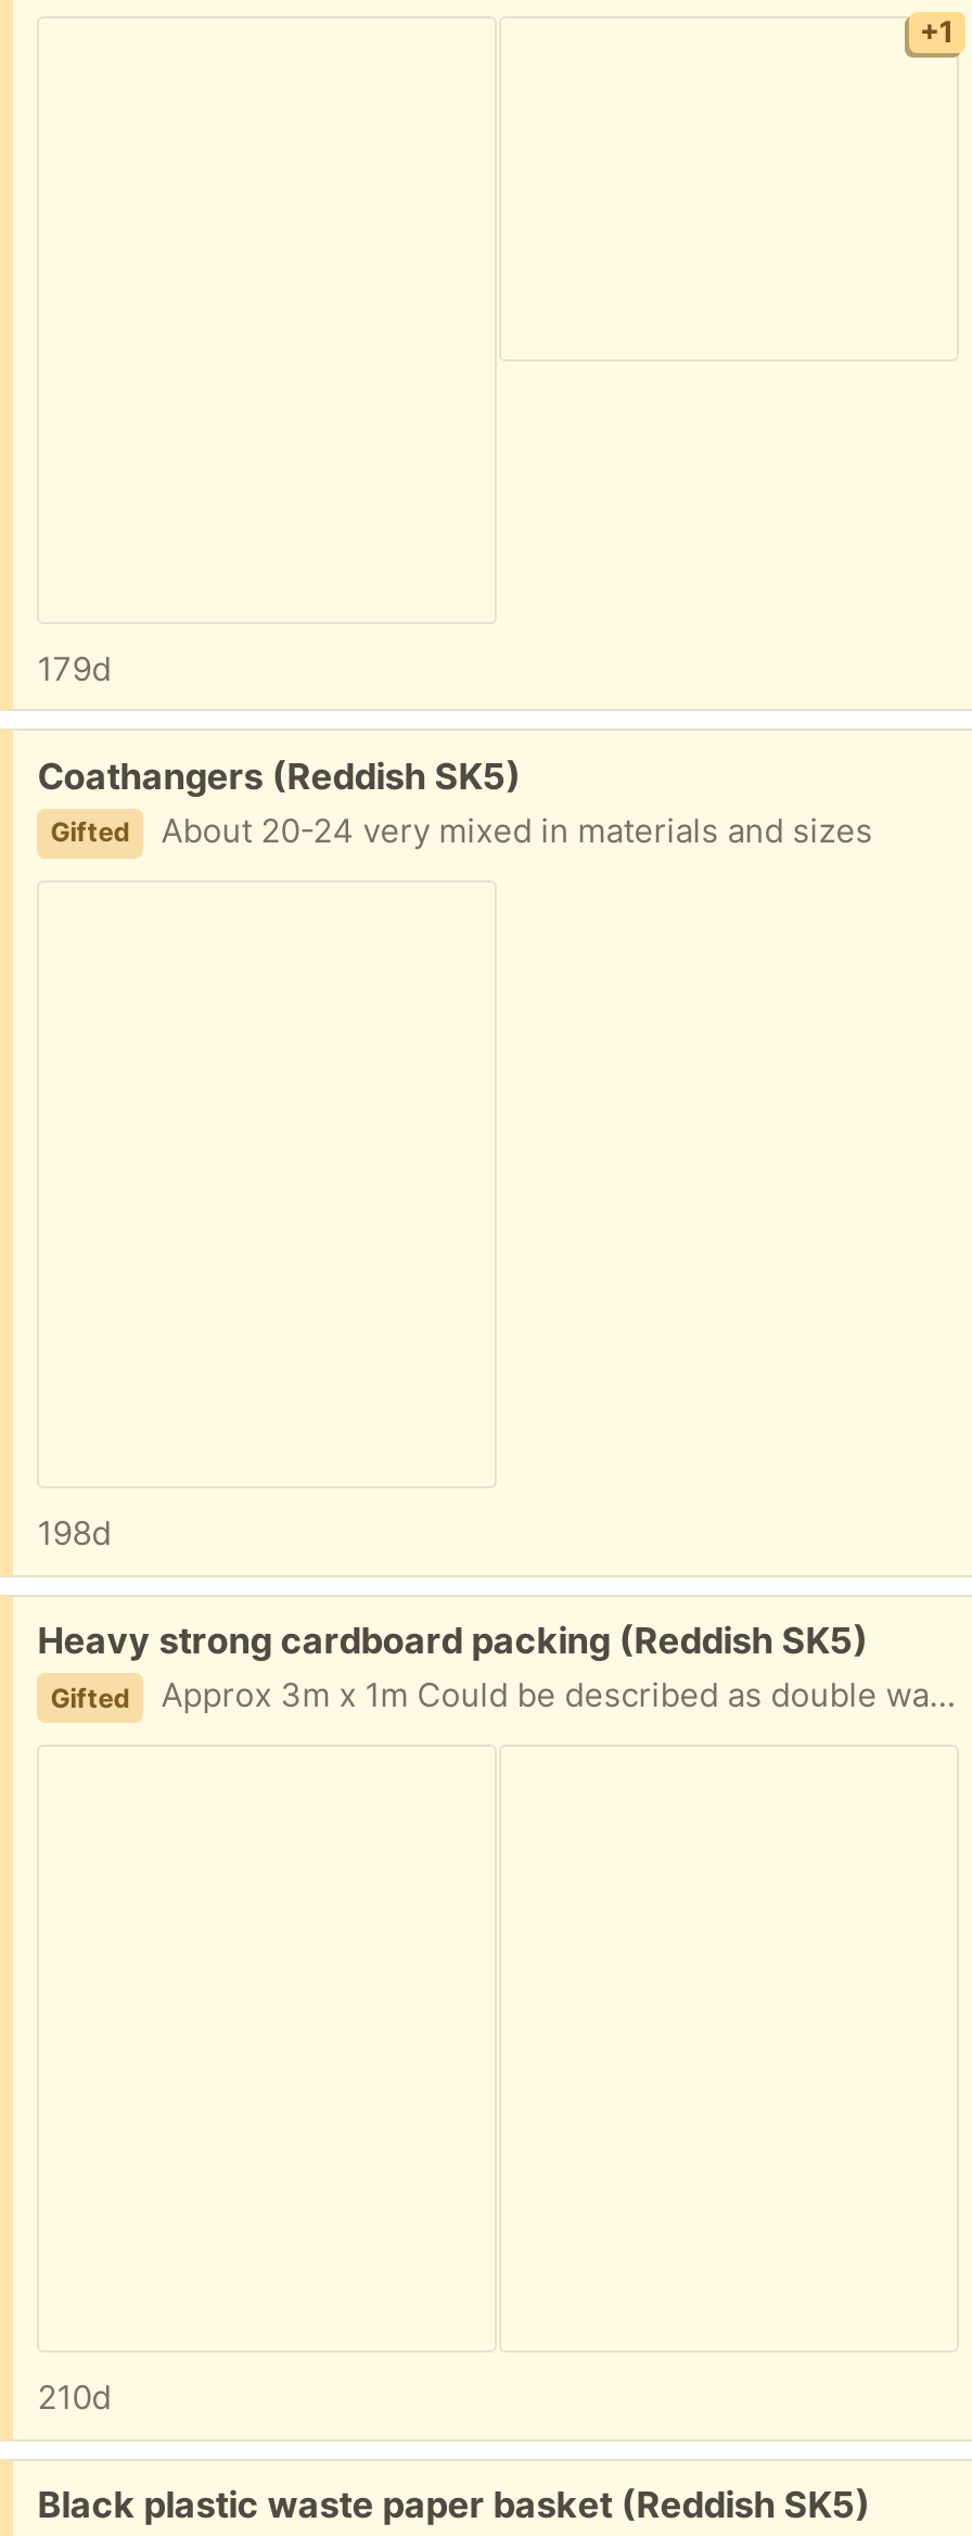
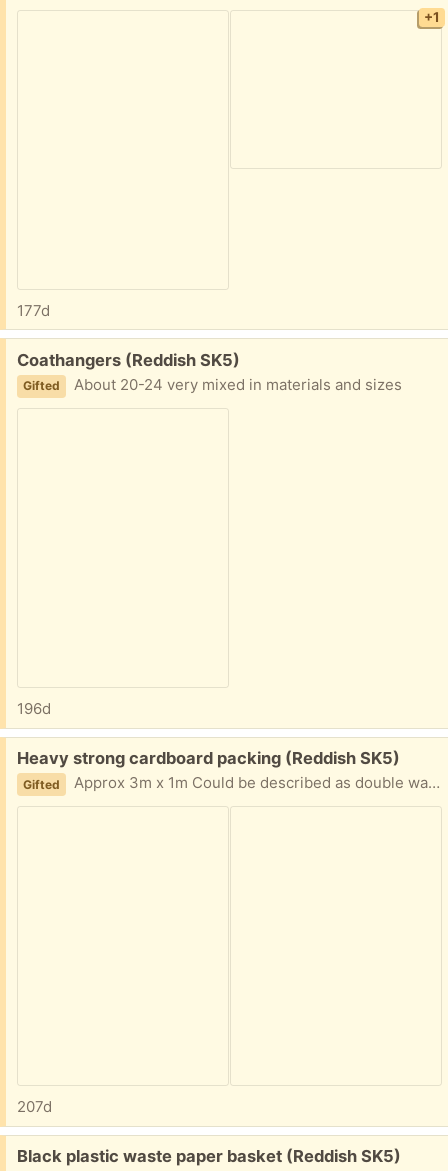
- 179d
+ 177d

- 198d
+ 196d

- 210d
+ 207d
